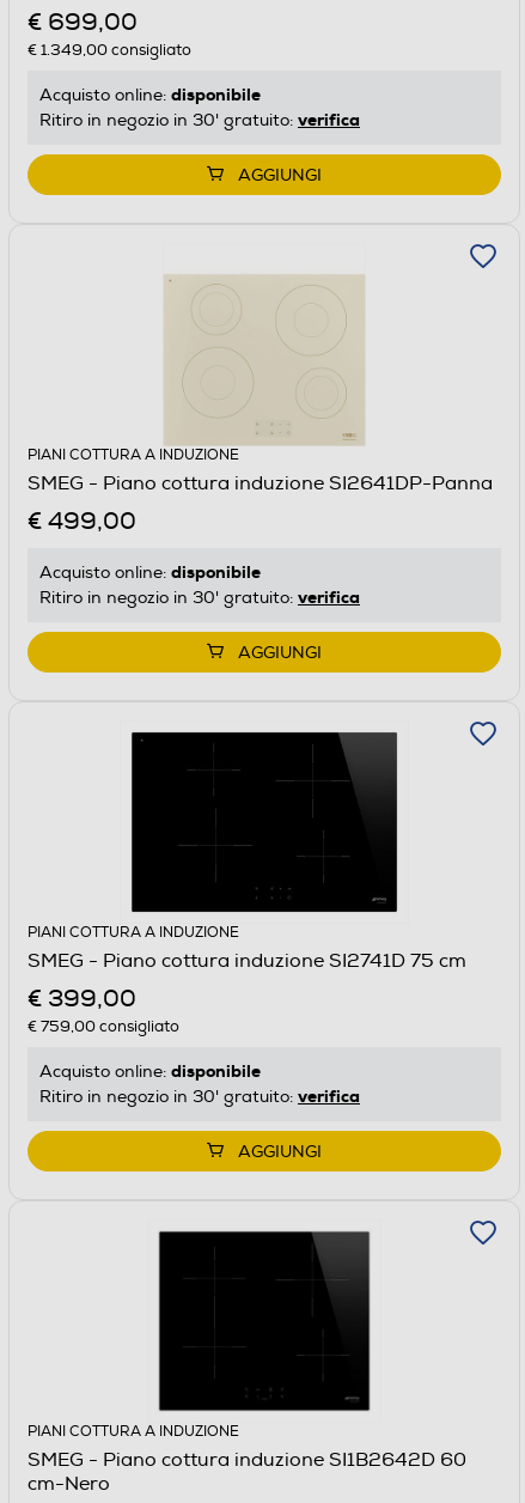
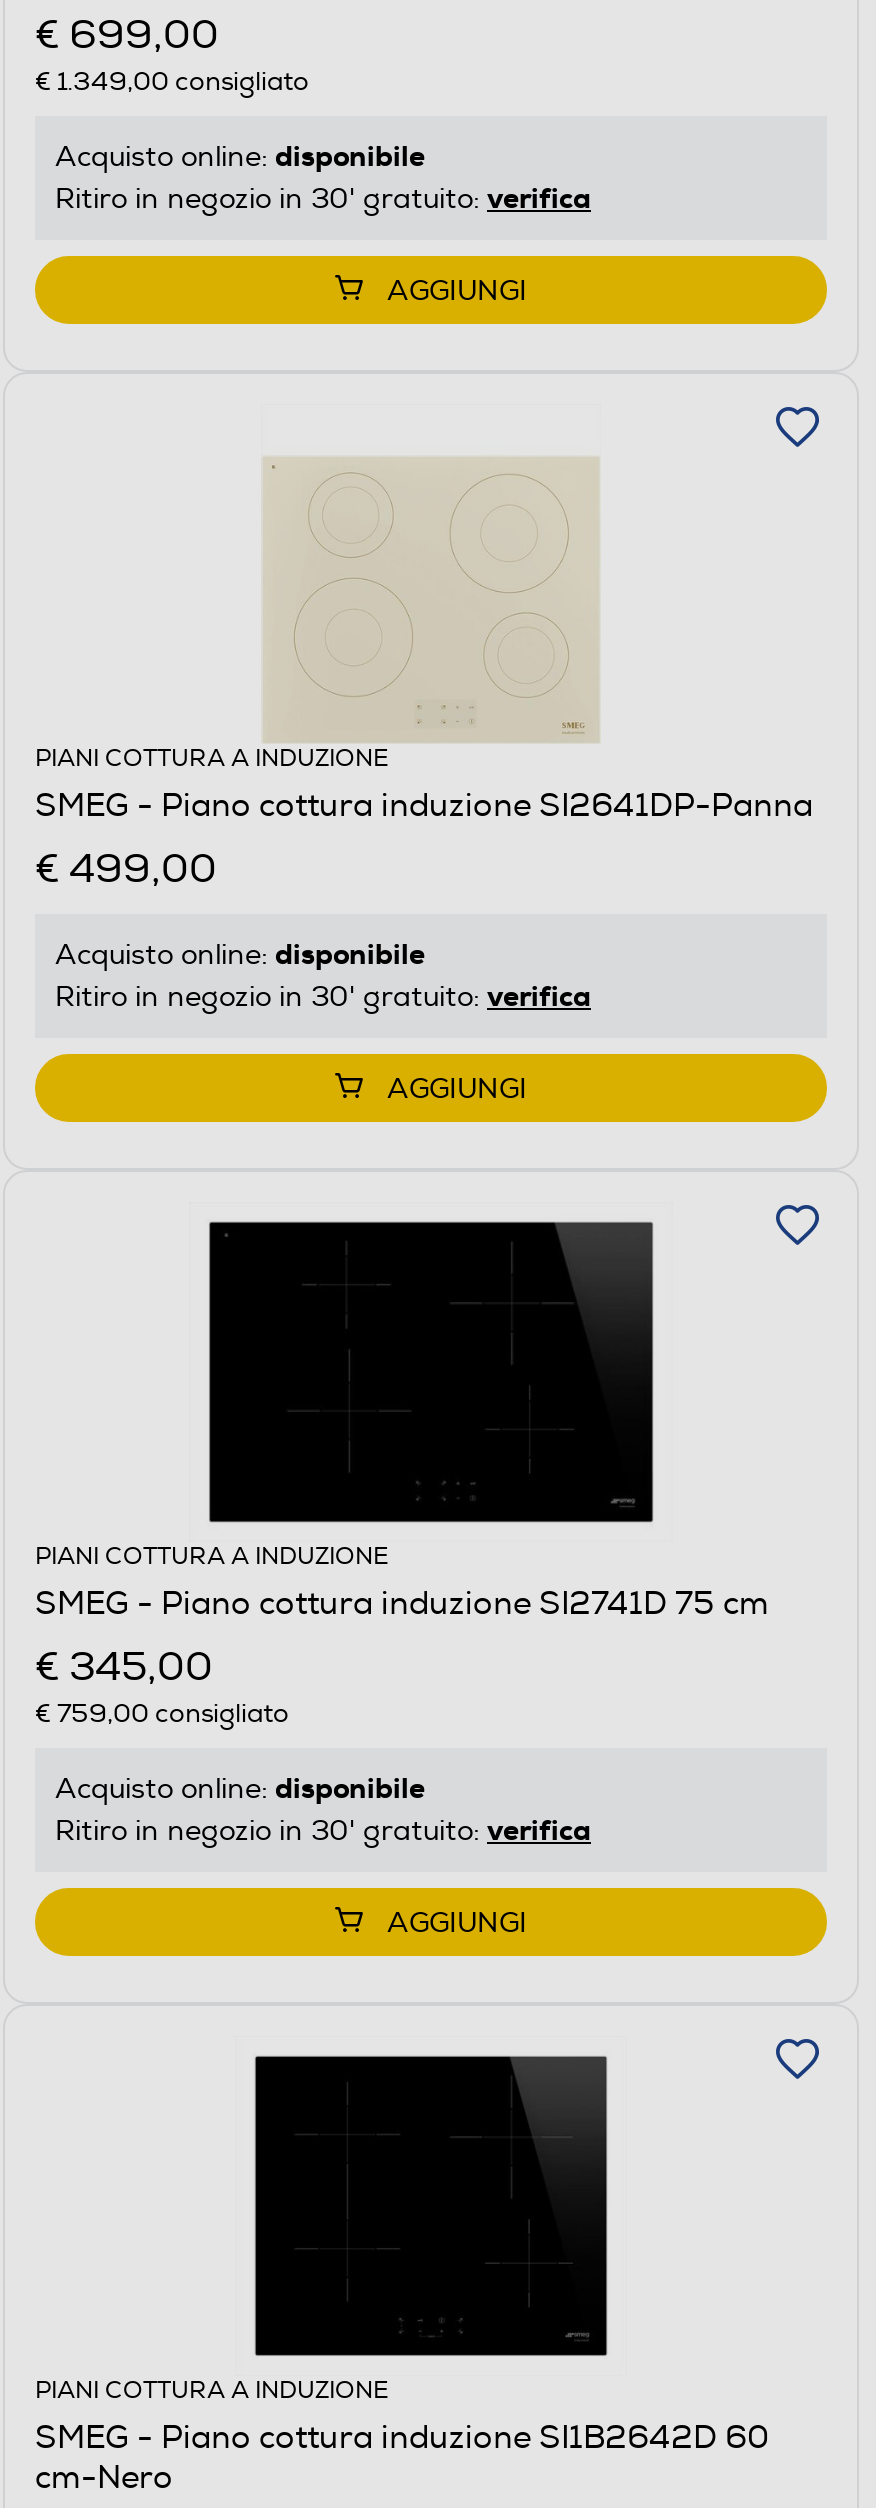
- € 399,00
+ € 345,00
